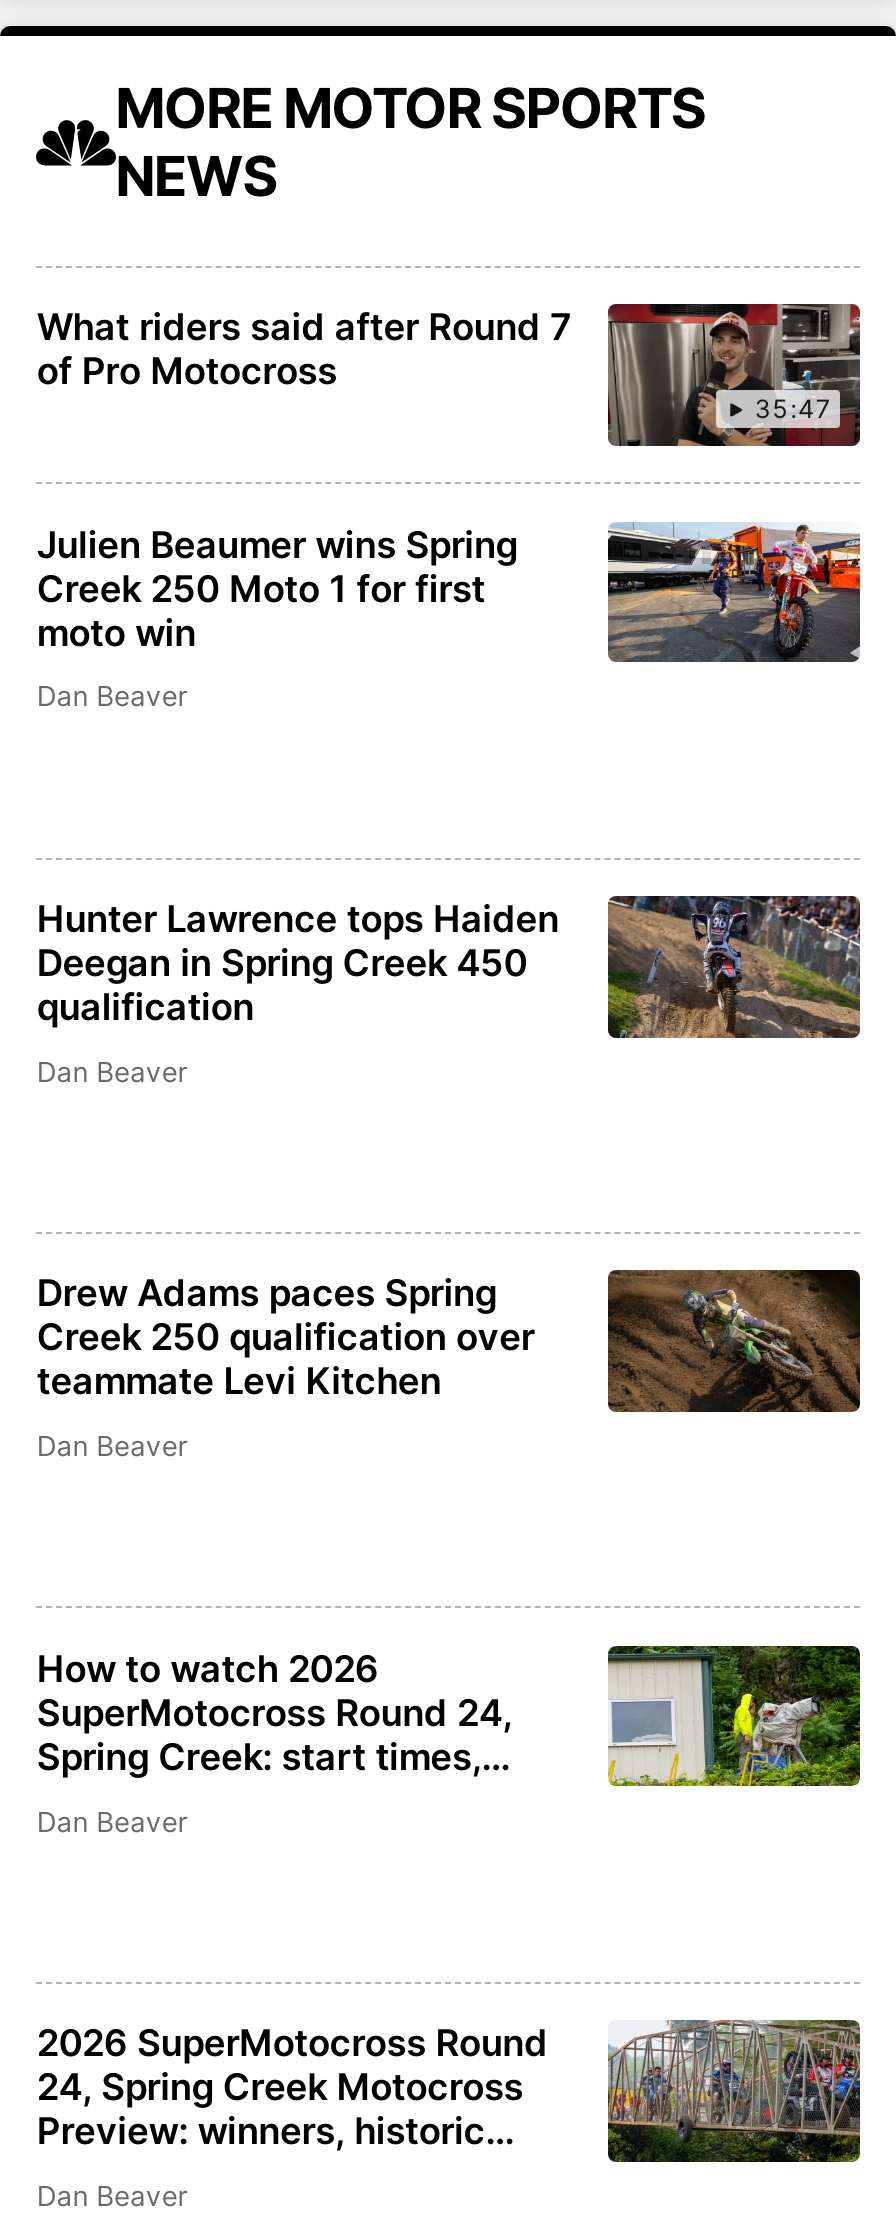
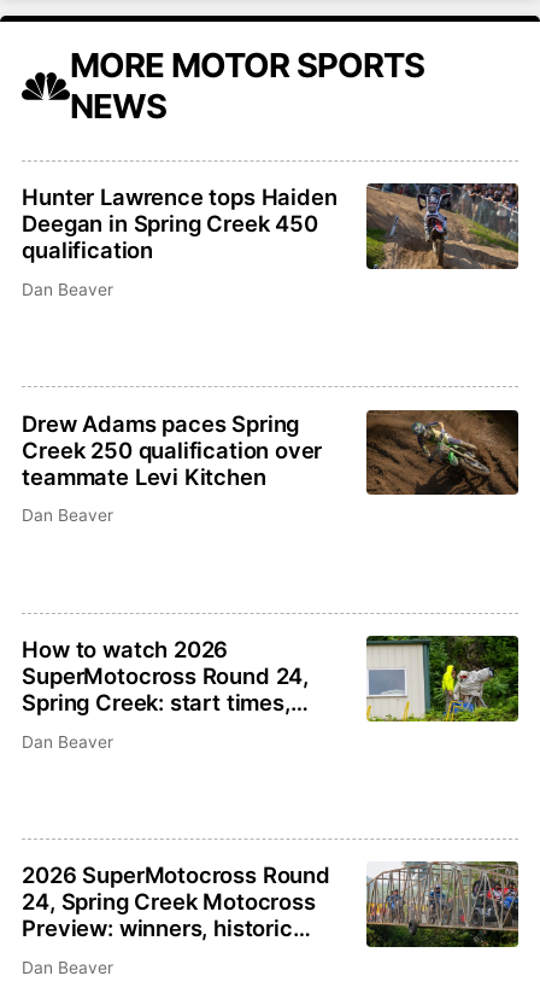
- What riders said after Round 7
- of Pro Motocross

- [image]
- 35:47

- Julien Beaumer wins Spring
- Creek 250 Moto 1 for first
- moto win
- Dan Beaver

- [image]
